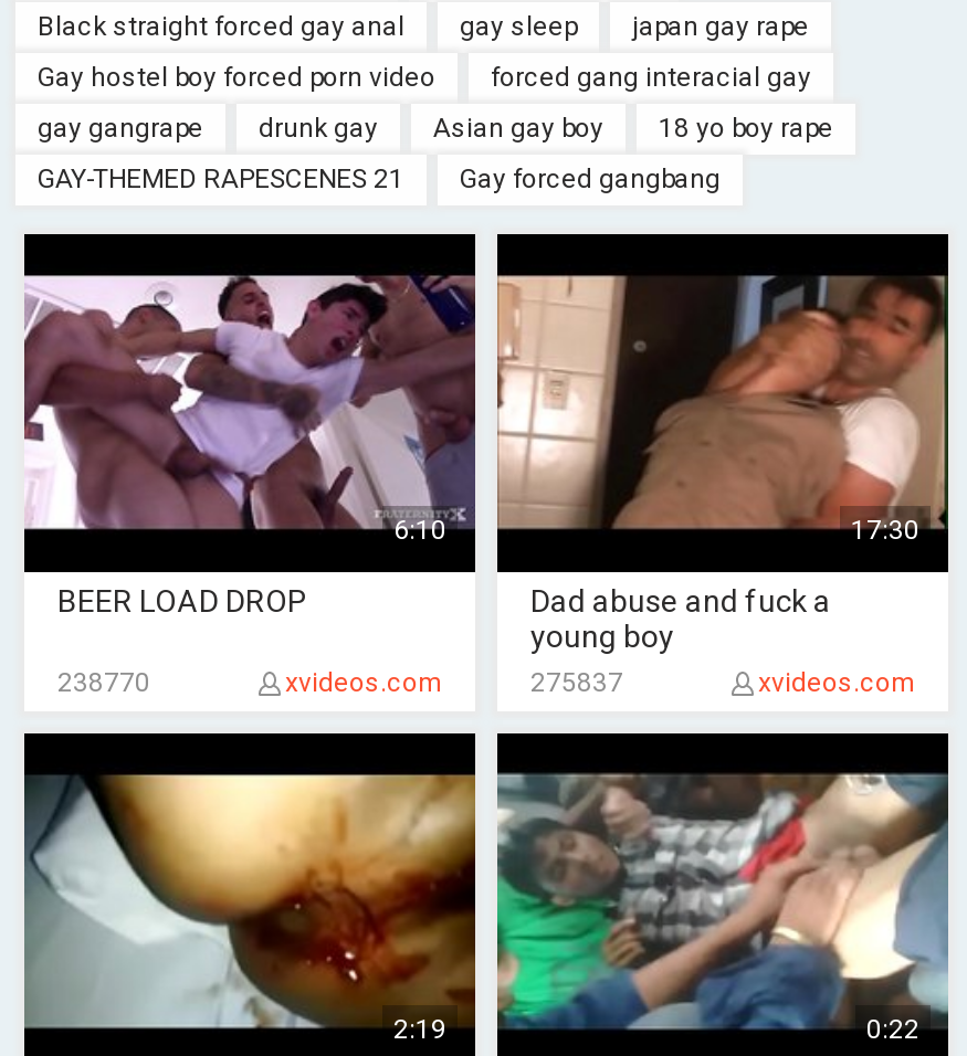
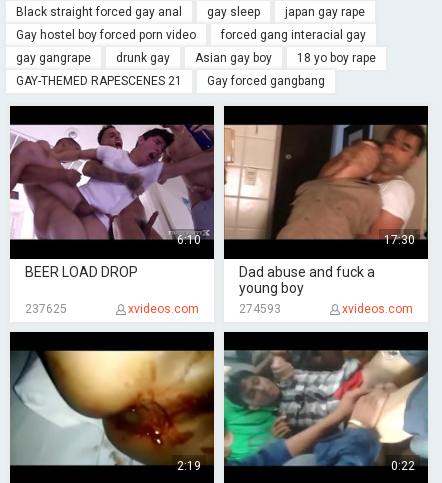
- 238770
+ 237625

- 275837
+ 274593
